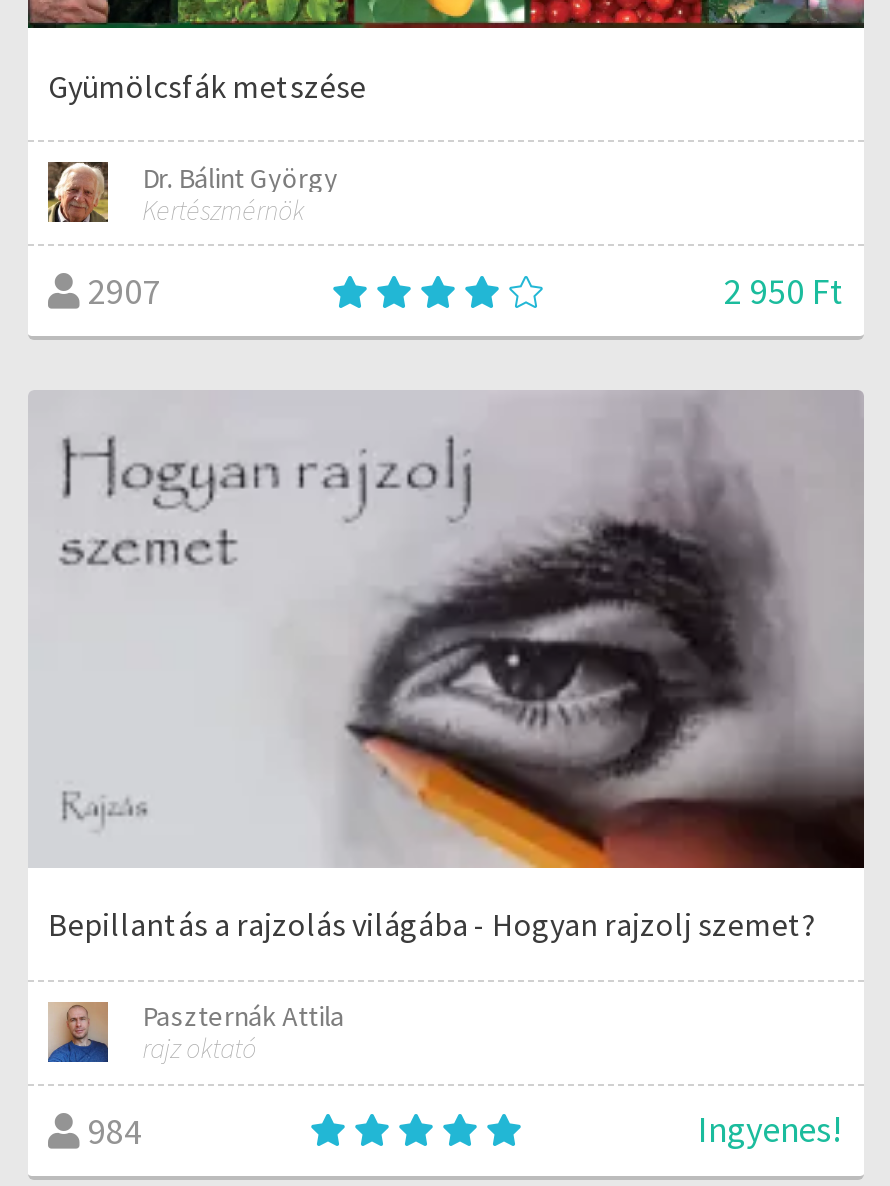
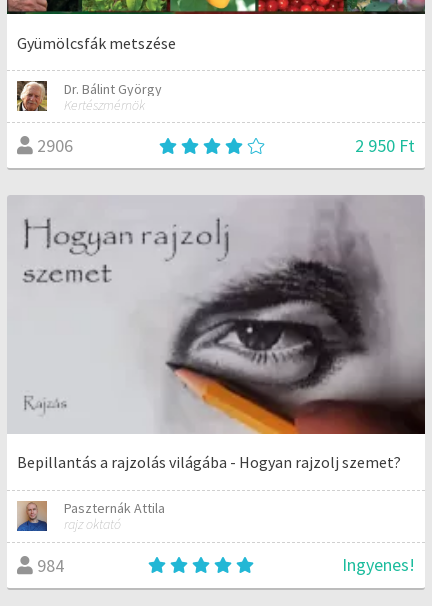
- 2907
+ 2906
